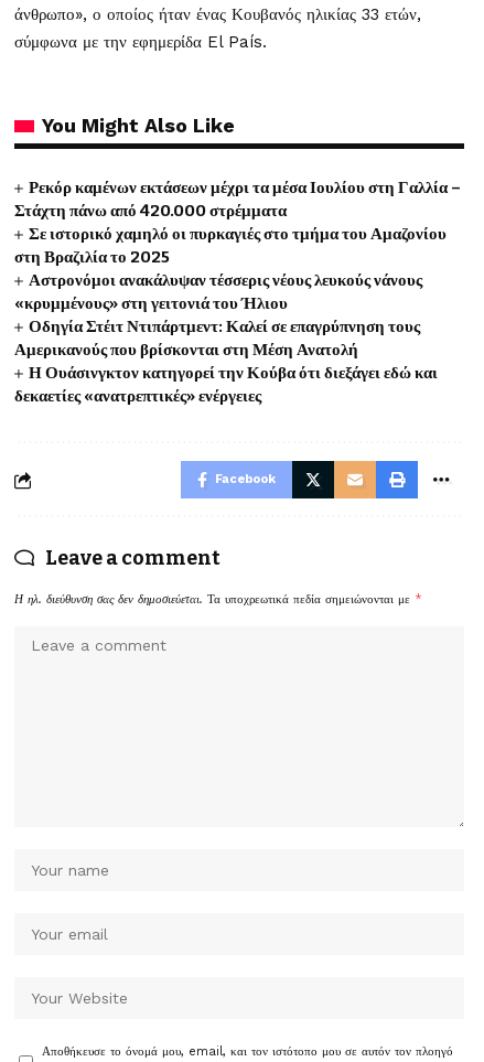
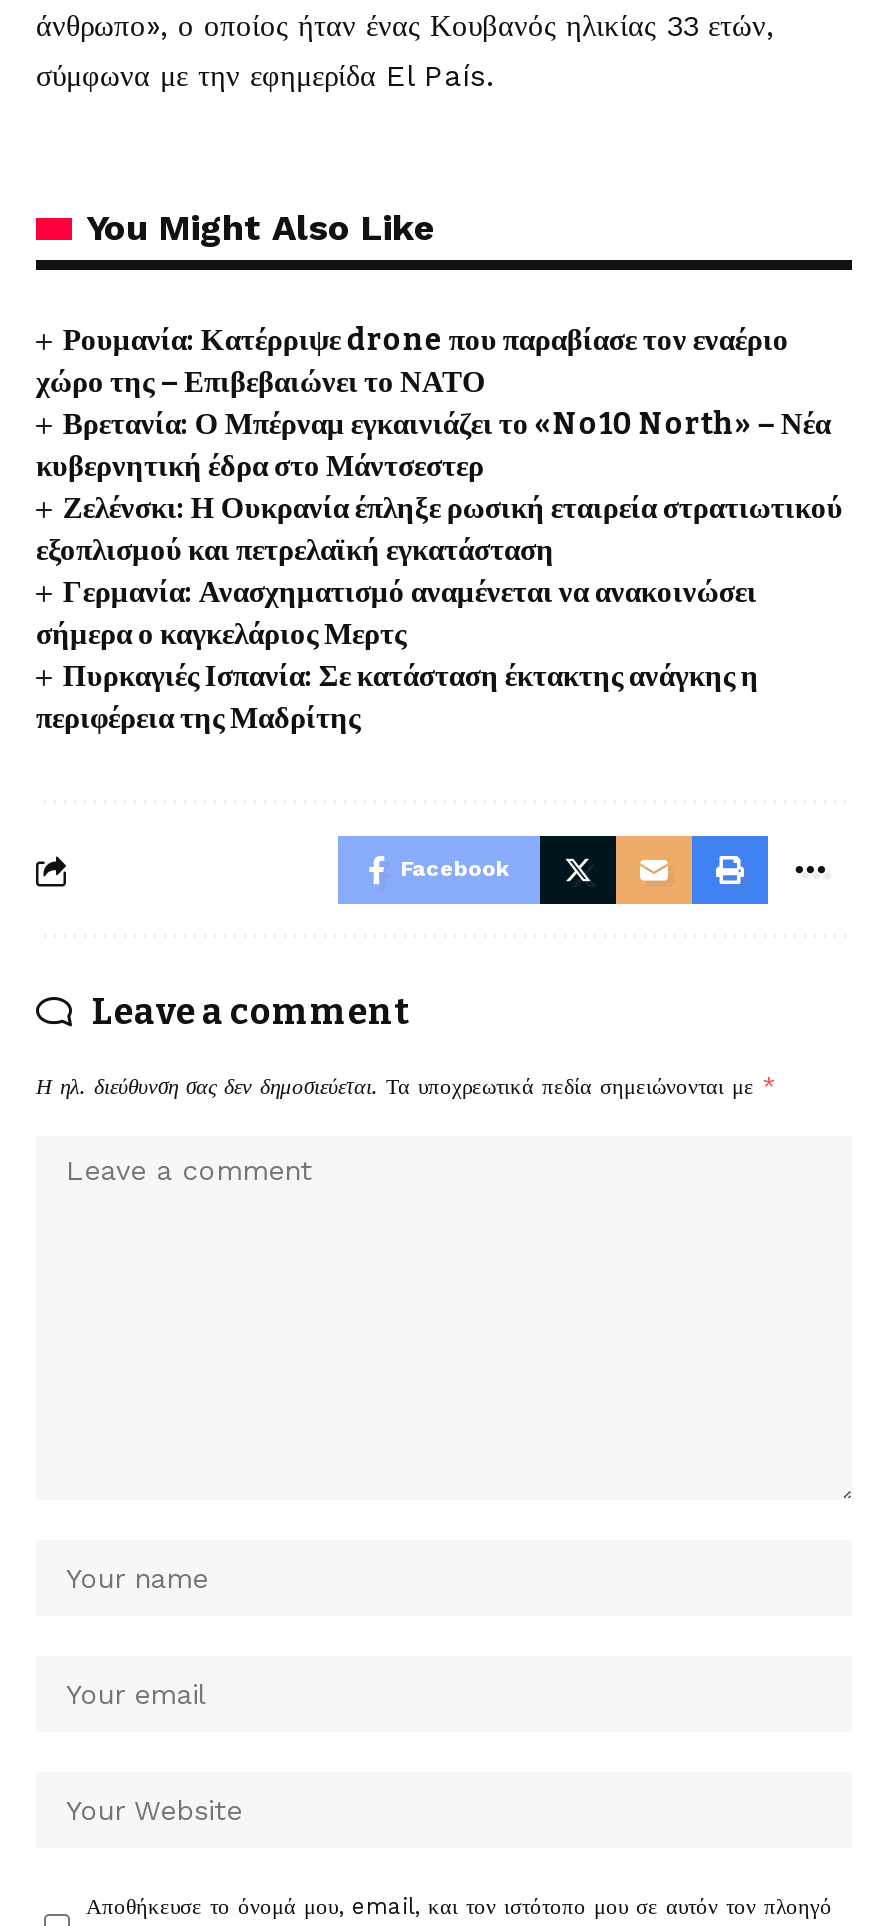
- Ρεκόρ καμένων εκτάσεων μέχρι τα μέσα Ιουλίου στη Γαλλία –
- Στάχτη πάνω από 420.000 στρέμματα
- Σε ιστορικό χαμηλό οι πυρκαγιές στο τμήμα του Αμαζονίου
- στη Βραζιλία το 2025
- Αστρονόμοι ανακάλυψαν τέσσερις νέους λευκούς νάνους
- «κρυμμένους» στη γειτονιά του Ήλιου
- Οδηγία Στέιτ Ντιπάρτμεντ: Καλεί σε επαγρύπνηση τους
- Αμερικανούς που βρίσκονται στη Μέση Ανατολή
- Η Ουάσινγκτον κατηγορεί την Κούβα ότι διεξάγει εδώ και
- δεκαετίες «ανατρεπτικές» ενέργειες
+ Ρουμανία: Κατέρριψε drone που παραβίασε τον εναέριο
+ χώρο της – Επιβεβαιώνει το ΝΑΤΟ
+ Βρετανία: Ο Μπέρναμ εγκαινιάζει το «No10 North» – Νέα
+ κυβερνητική έδρα στο Μάντσεστερ
+ Ζελένσκι: Η Ουκρανία έπληξε ρωσική εταιρεία στρατιωτικού
+ εξοπλισμού και πετρελαϊκή εγκατάσταση
+ Γερμανία: Ανασχηματισμό αναμένεται να ανακοινώσει
+ σήμερα ο καγκελάριος Μερτς
+ Πυρκαγιές Ισπανία: Σε κατάσταση έκτακτης ανάγκης η
+ περιφέρεια της Μαδρίτης
